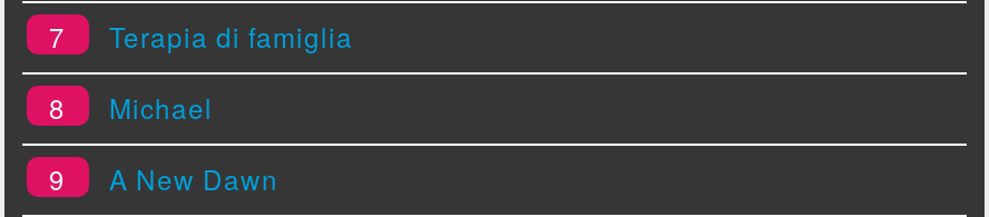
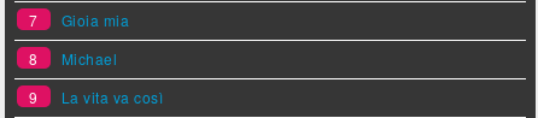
- Terapia di famiglia
+ Gioia mia

- A New Dawn
+ La vita va così
